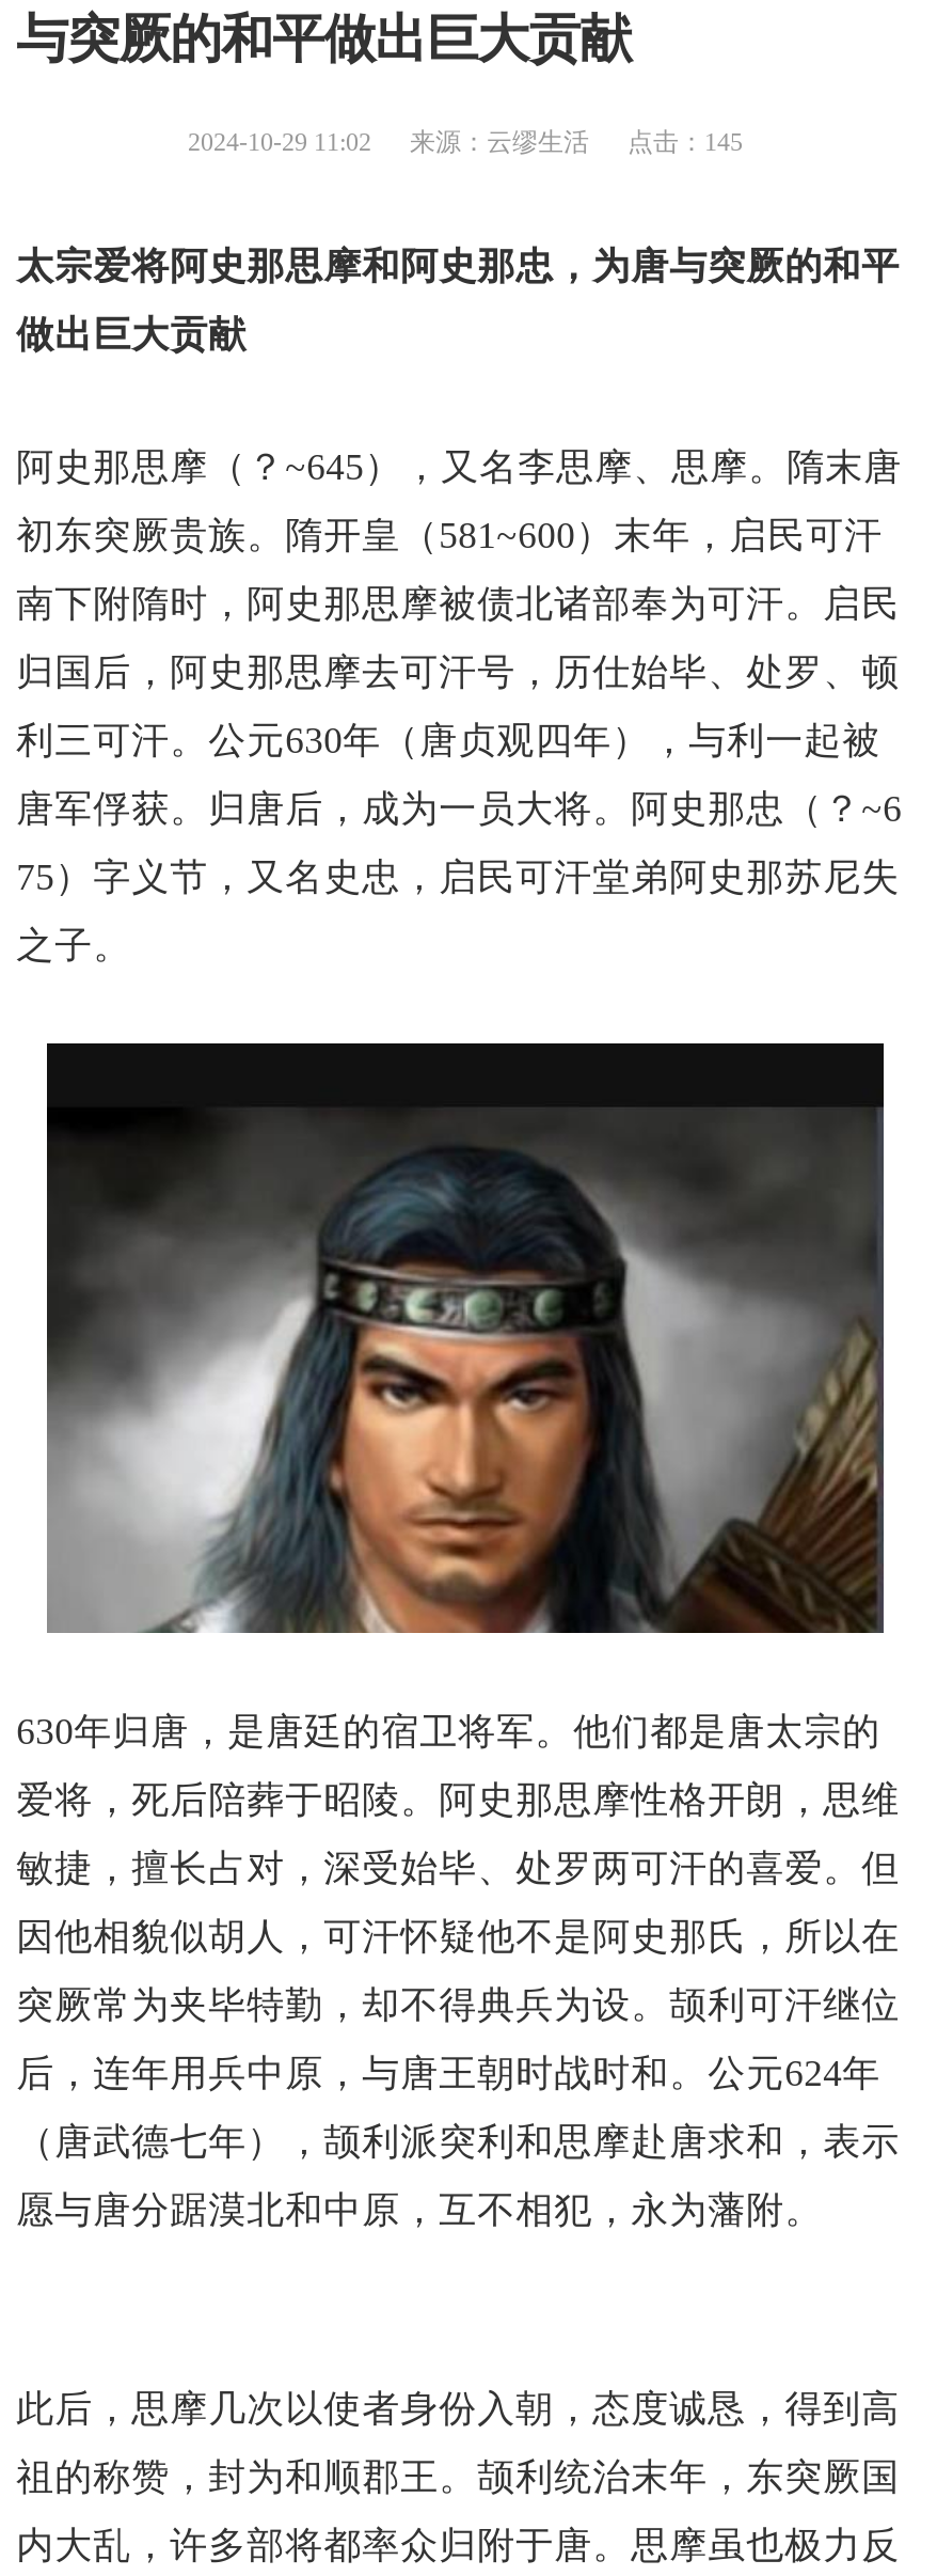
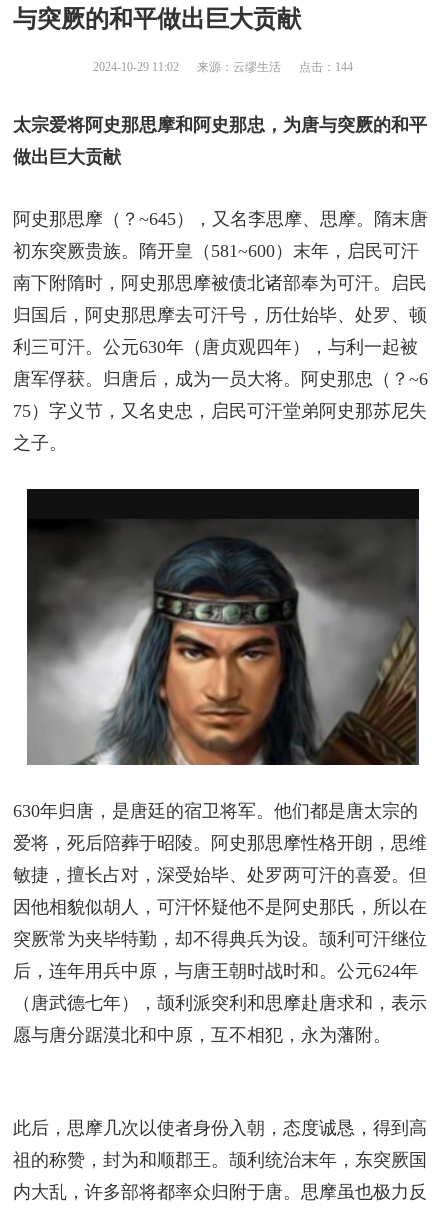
- 2024-10-29 11:02 来源：云缪生活 点击：145
+ 2024-10-29 11:02 来源：云缪生活 点击：144
